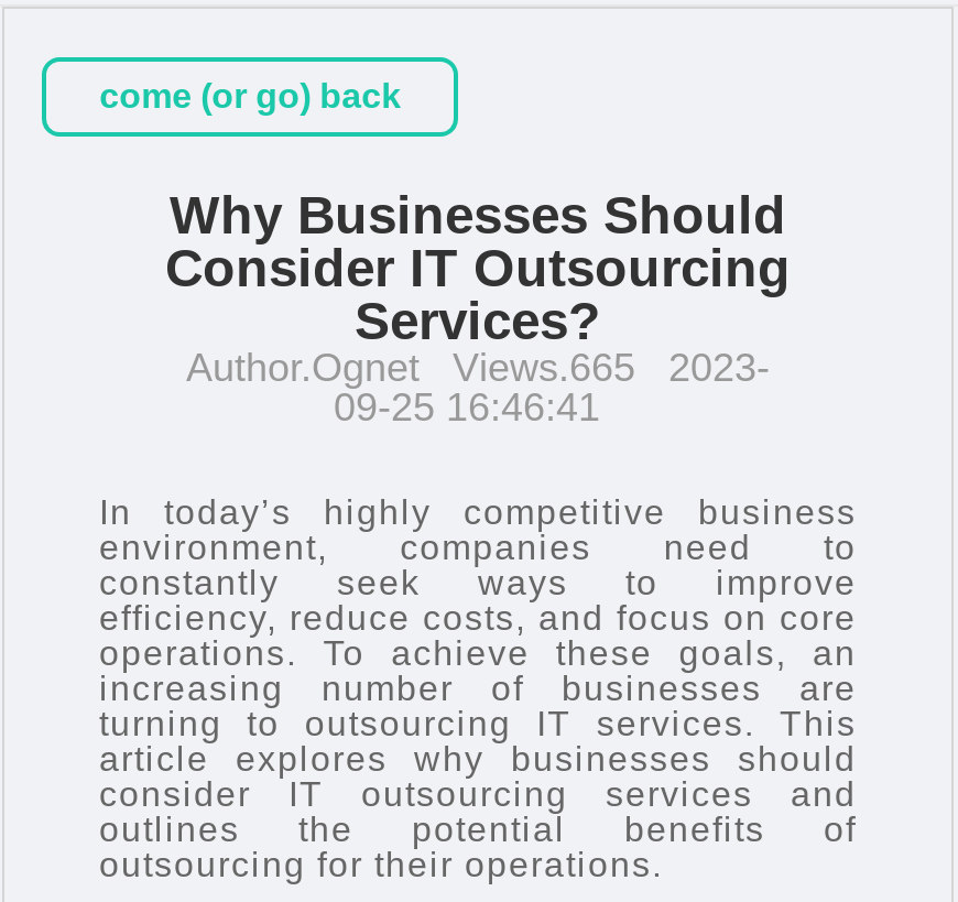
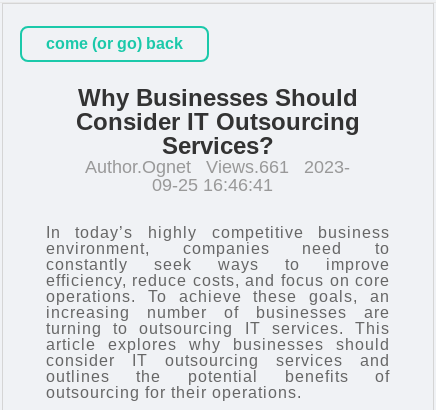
- Author.Ognet Views.665 2023-
+ Author.Ognet Views.661 2023-
